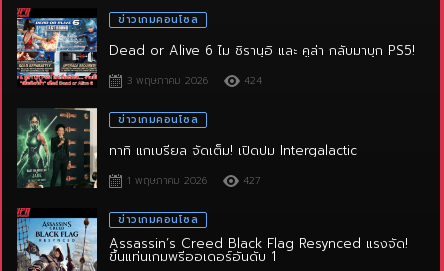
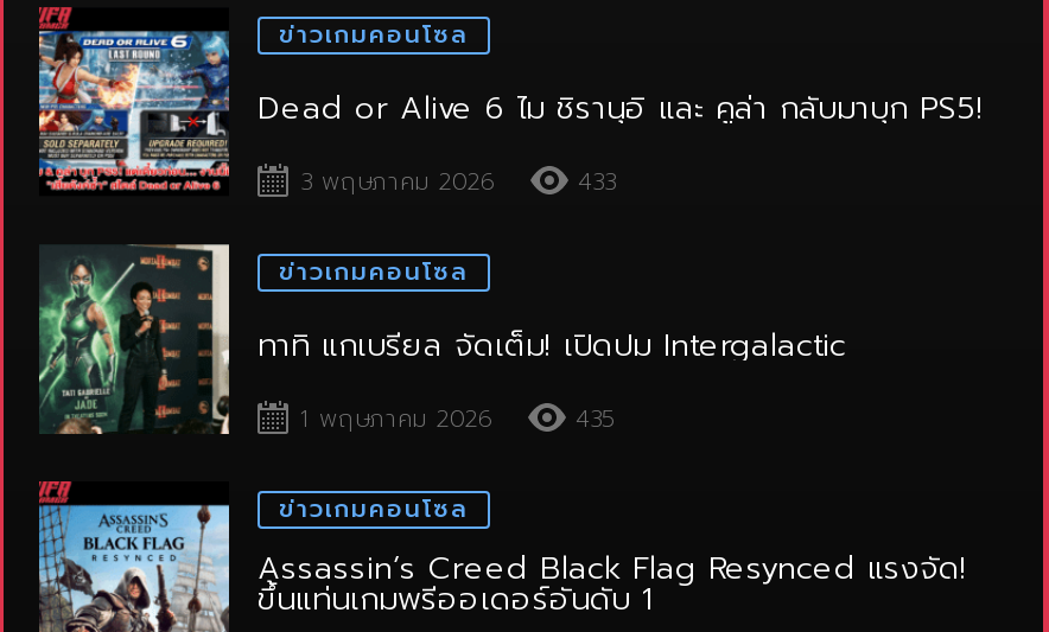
- 424
+ 433

- 427
+ 435
